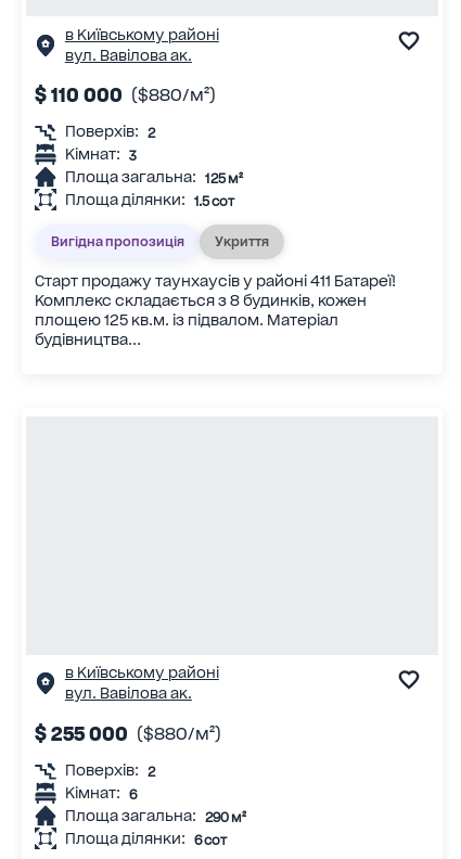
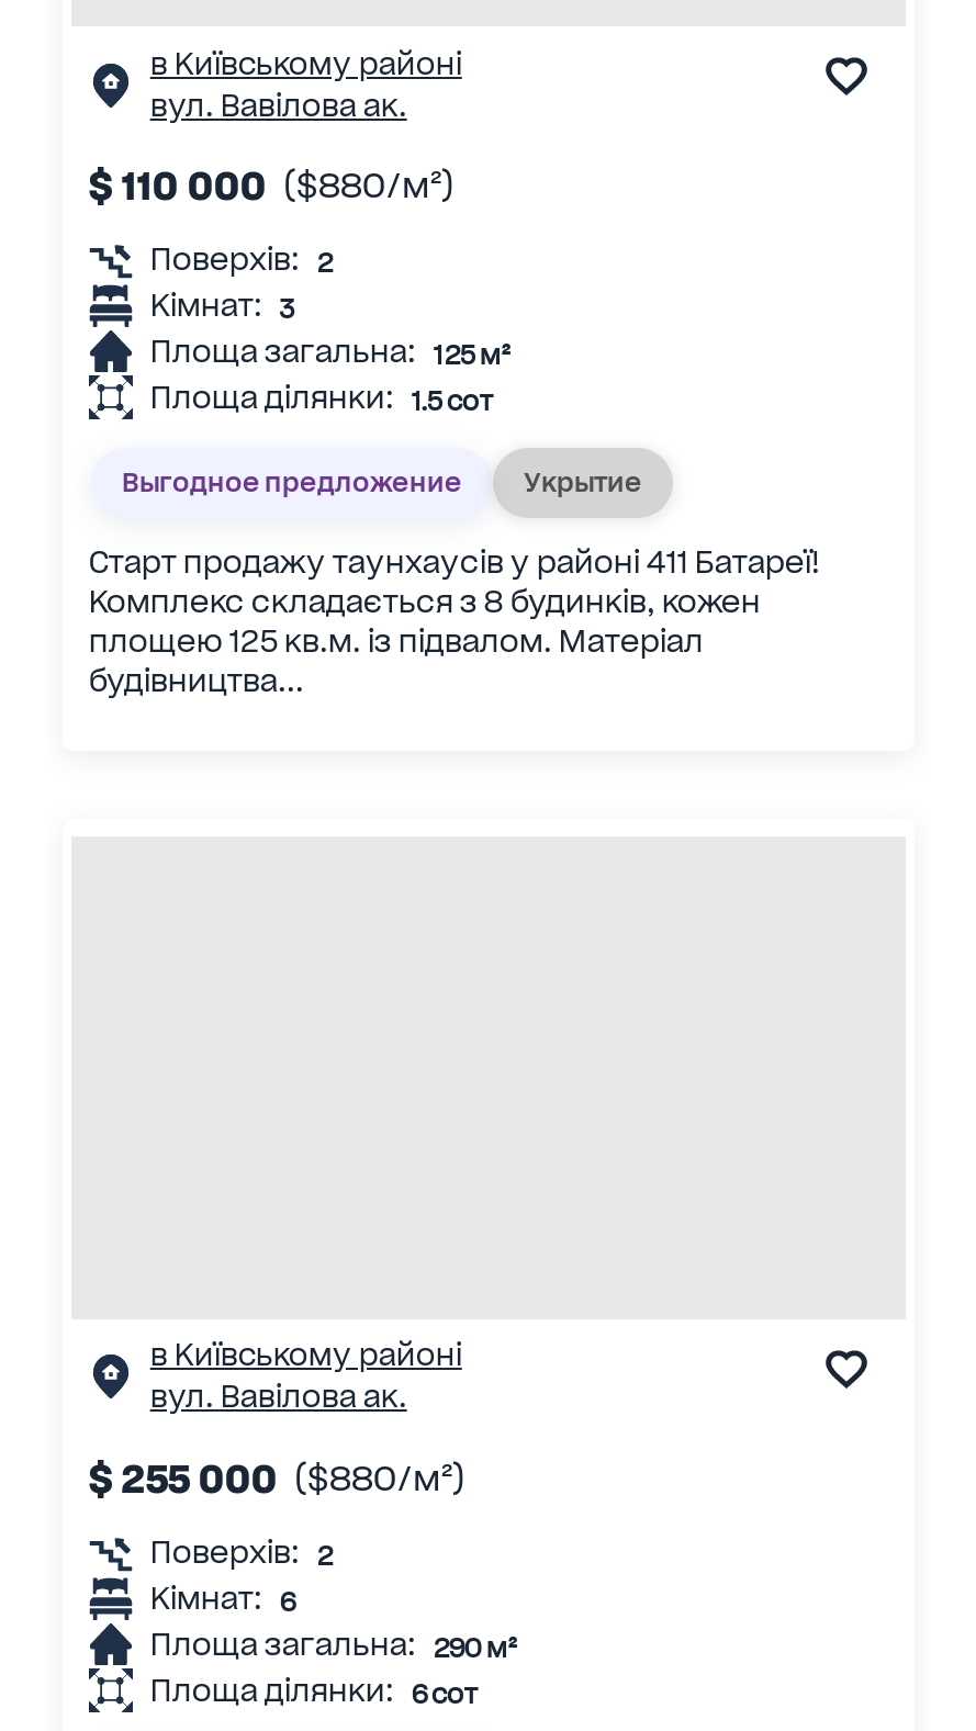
- Вигідна пропозиція
- Укриття
+ Выгодное предложение
+ Укрытие
